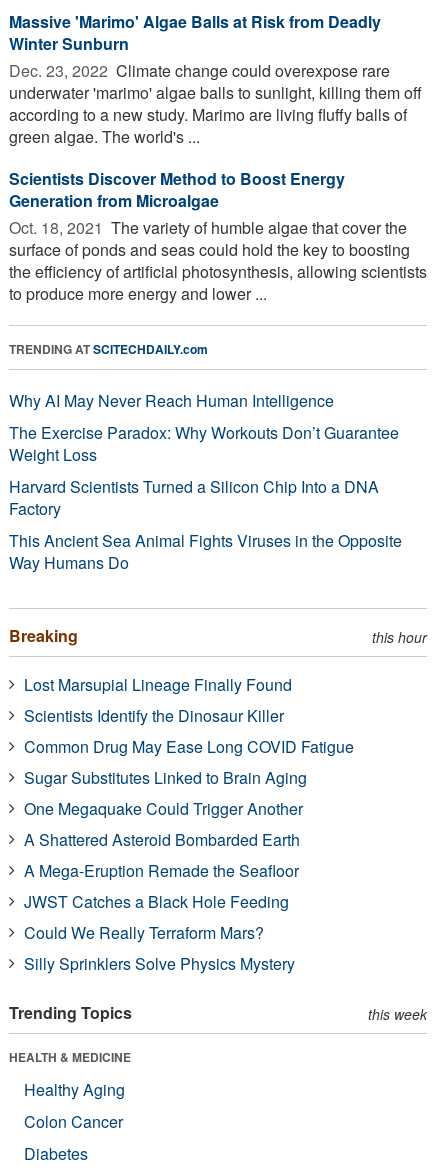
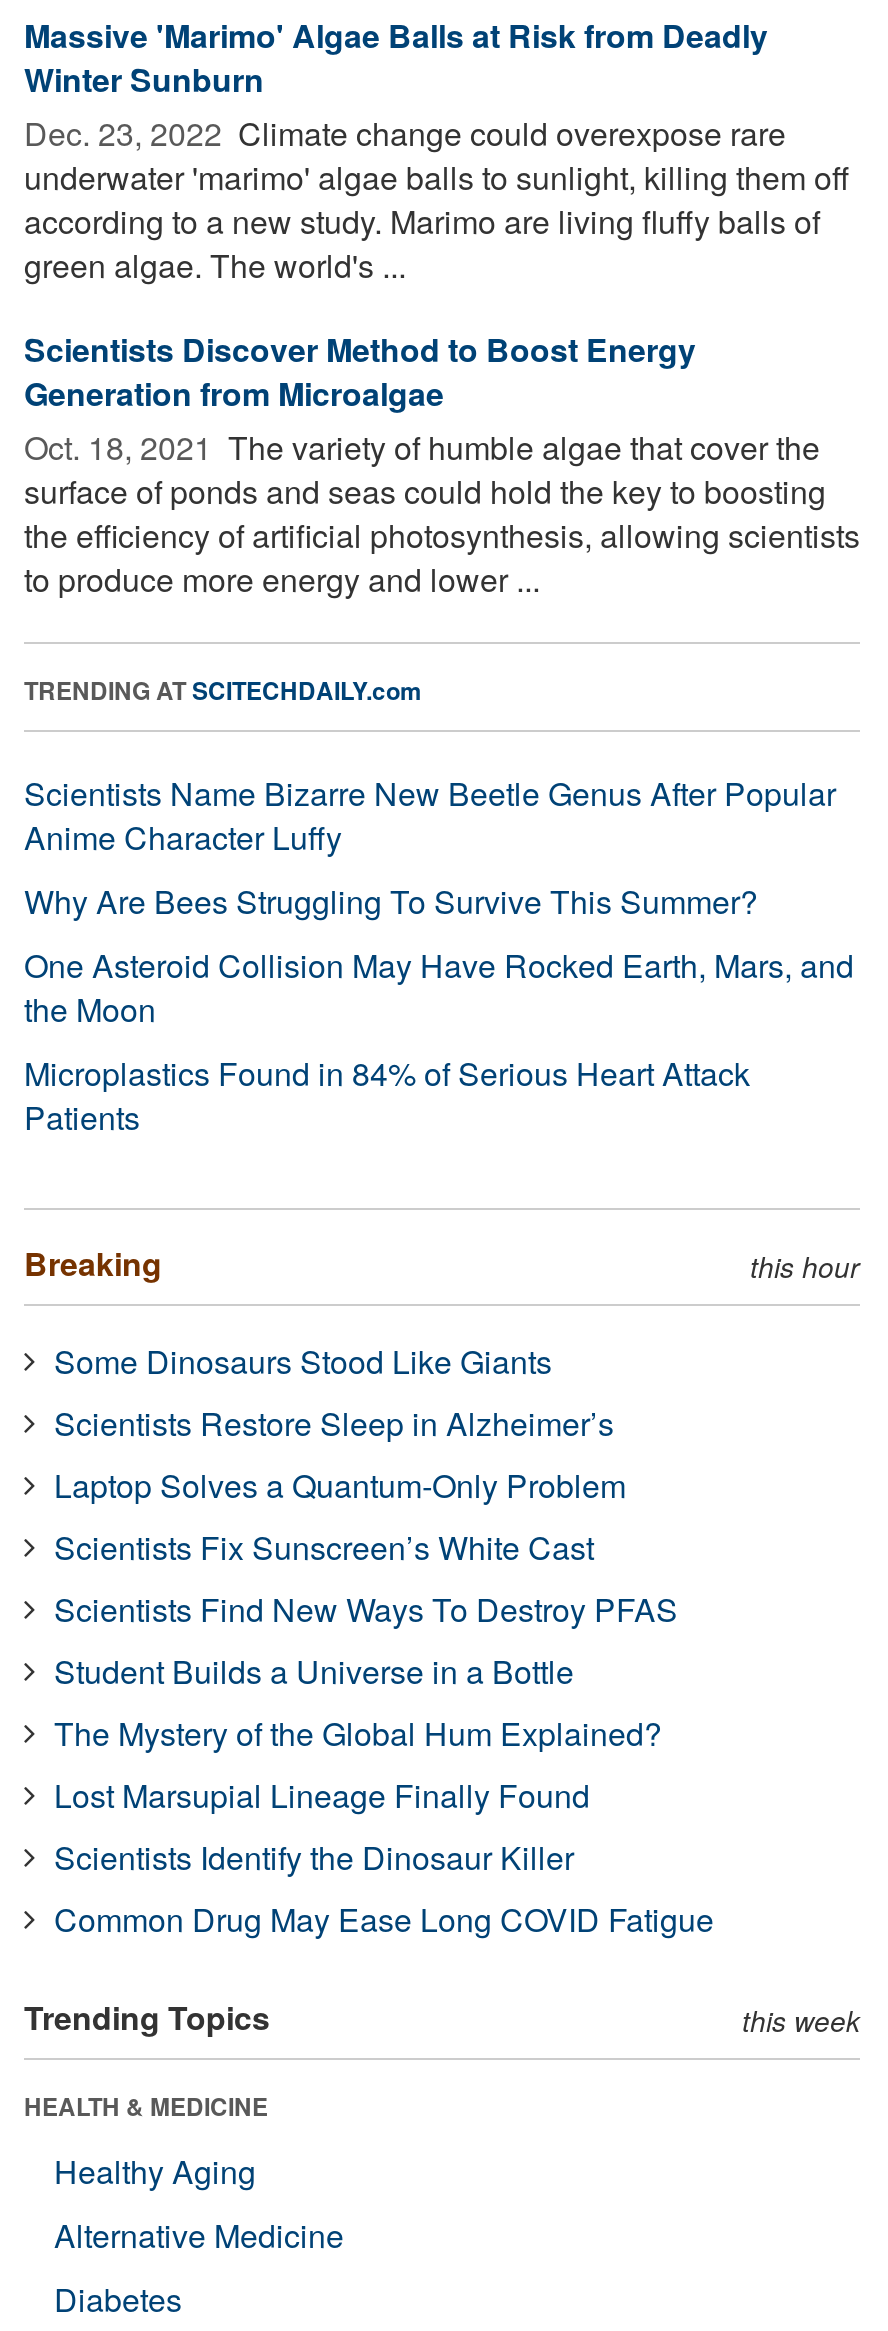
- Why AI May Never Reach Human Intelligence
- The Exercise Paradox: Why Workouts Don’t Guarantee
- Weight Loss
- Harvard Scientists Turned a Silicon Chip Into a DNA
- Factory
- This Ancient Sea Animal Fights Viruses in the Opposite
- Way Humans Do
+ Scientists Name Bizarre New Beetle Genus After Popular
+ Anime Character Luffy
+ Why Are Bees Struggling To Survive This Summer?
+ One Asteroid Collision May Have Rocked Earth, Mars, and
+ the Moon
+ Microplastics Found in 84% of Serious Heart Attack
+ Patients

+ Some Dinosaurs Stood Like Giants
+ Scientists Restore Sleep in Alzheimer’s
+ Laptop Solves a Quantum-Only Problem
+ Scientists Fix Sunscreen’s White Cast
+ Scientists Find New Ways To Destroy PFAS
+ Student Builds a Universe in a Bottle
+ The Mystery of the Global Hum Explained?

moved down: Lost Marsupial Lineage Finally Found | Scientists Identify the Dinosaur Killer | Common Drug May Ease Long COVID Fatigue

- Sugar Substitutes Linked to Brain Aging
- One Megaquake Could Trigger Another
- A Shattered Asteroid Bombarded Earth
- A Mega-Eruption Remade the Seafloor
- JWST Catches a Black Hole Feeding
- Could We Really Terraform Mars?
- Silly Sprinklers Solve Physics Mystery

- Colon Cancer
+ Alternative Medicine
